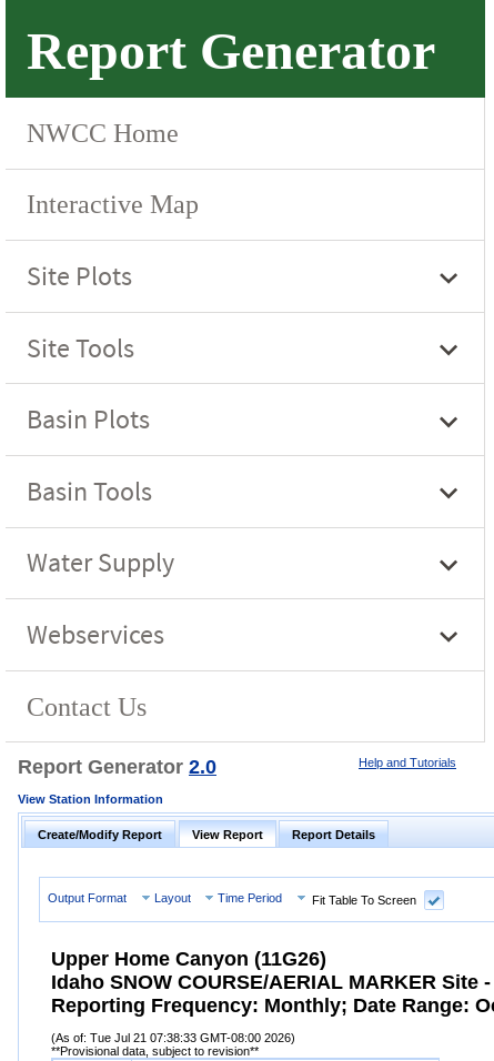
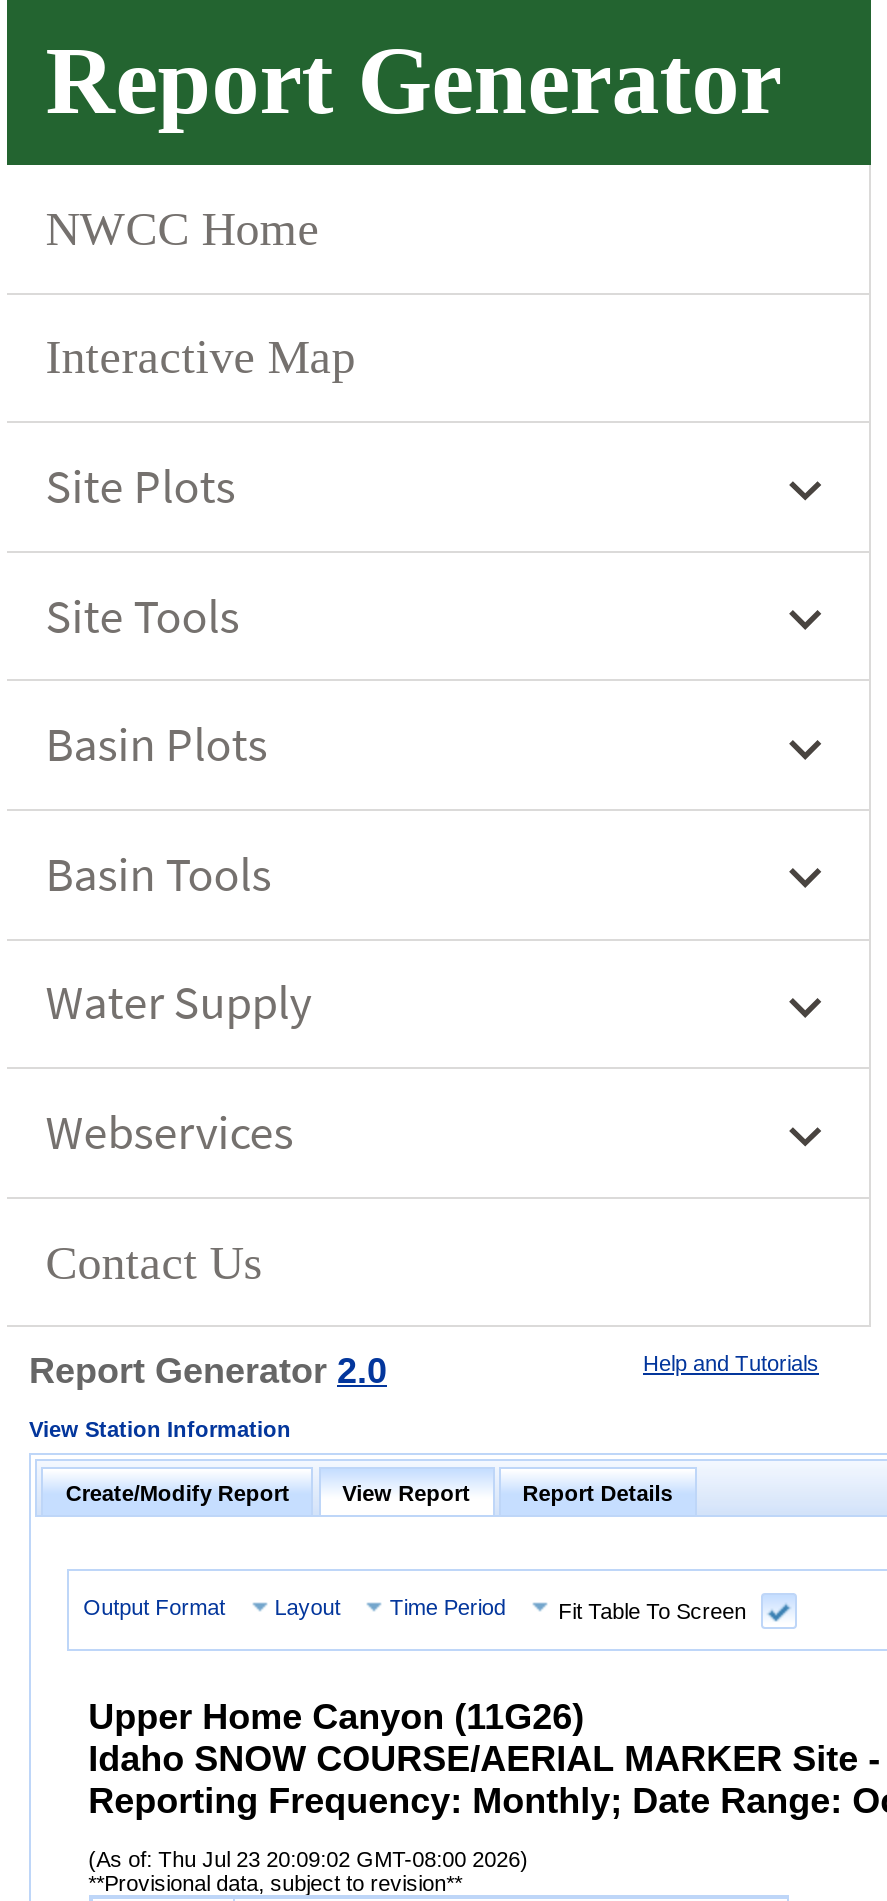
- (As of: Tue Jul 21 07:38:33 GMT-08:00 2026)
+ (As of: Thu Jul 23 20:09:02 GMT-08:00 2026)
